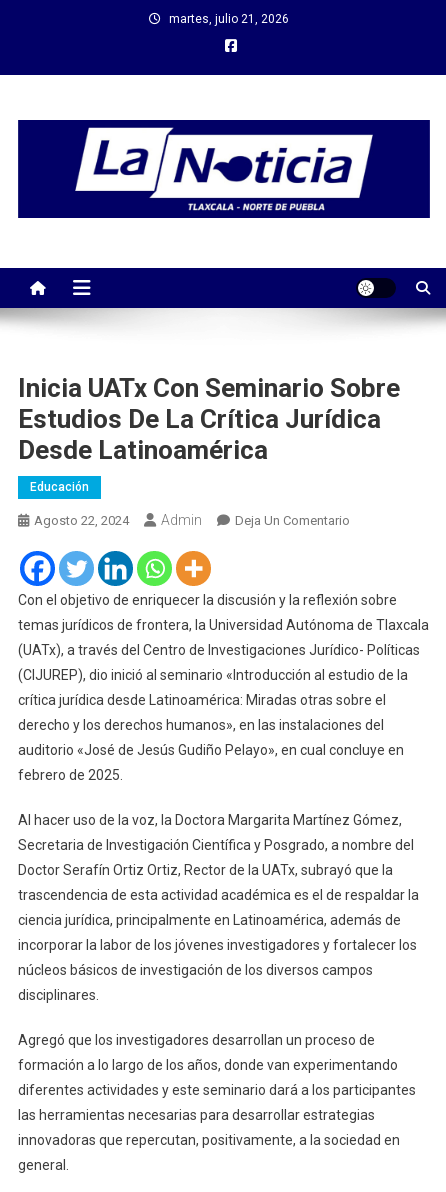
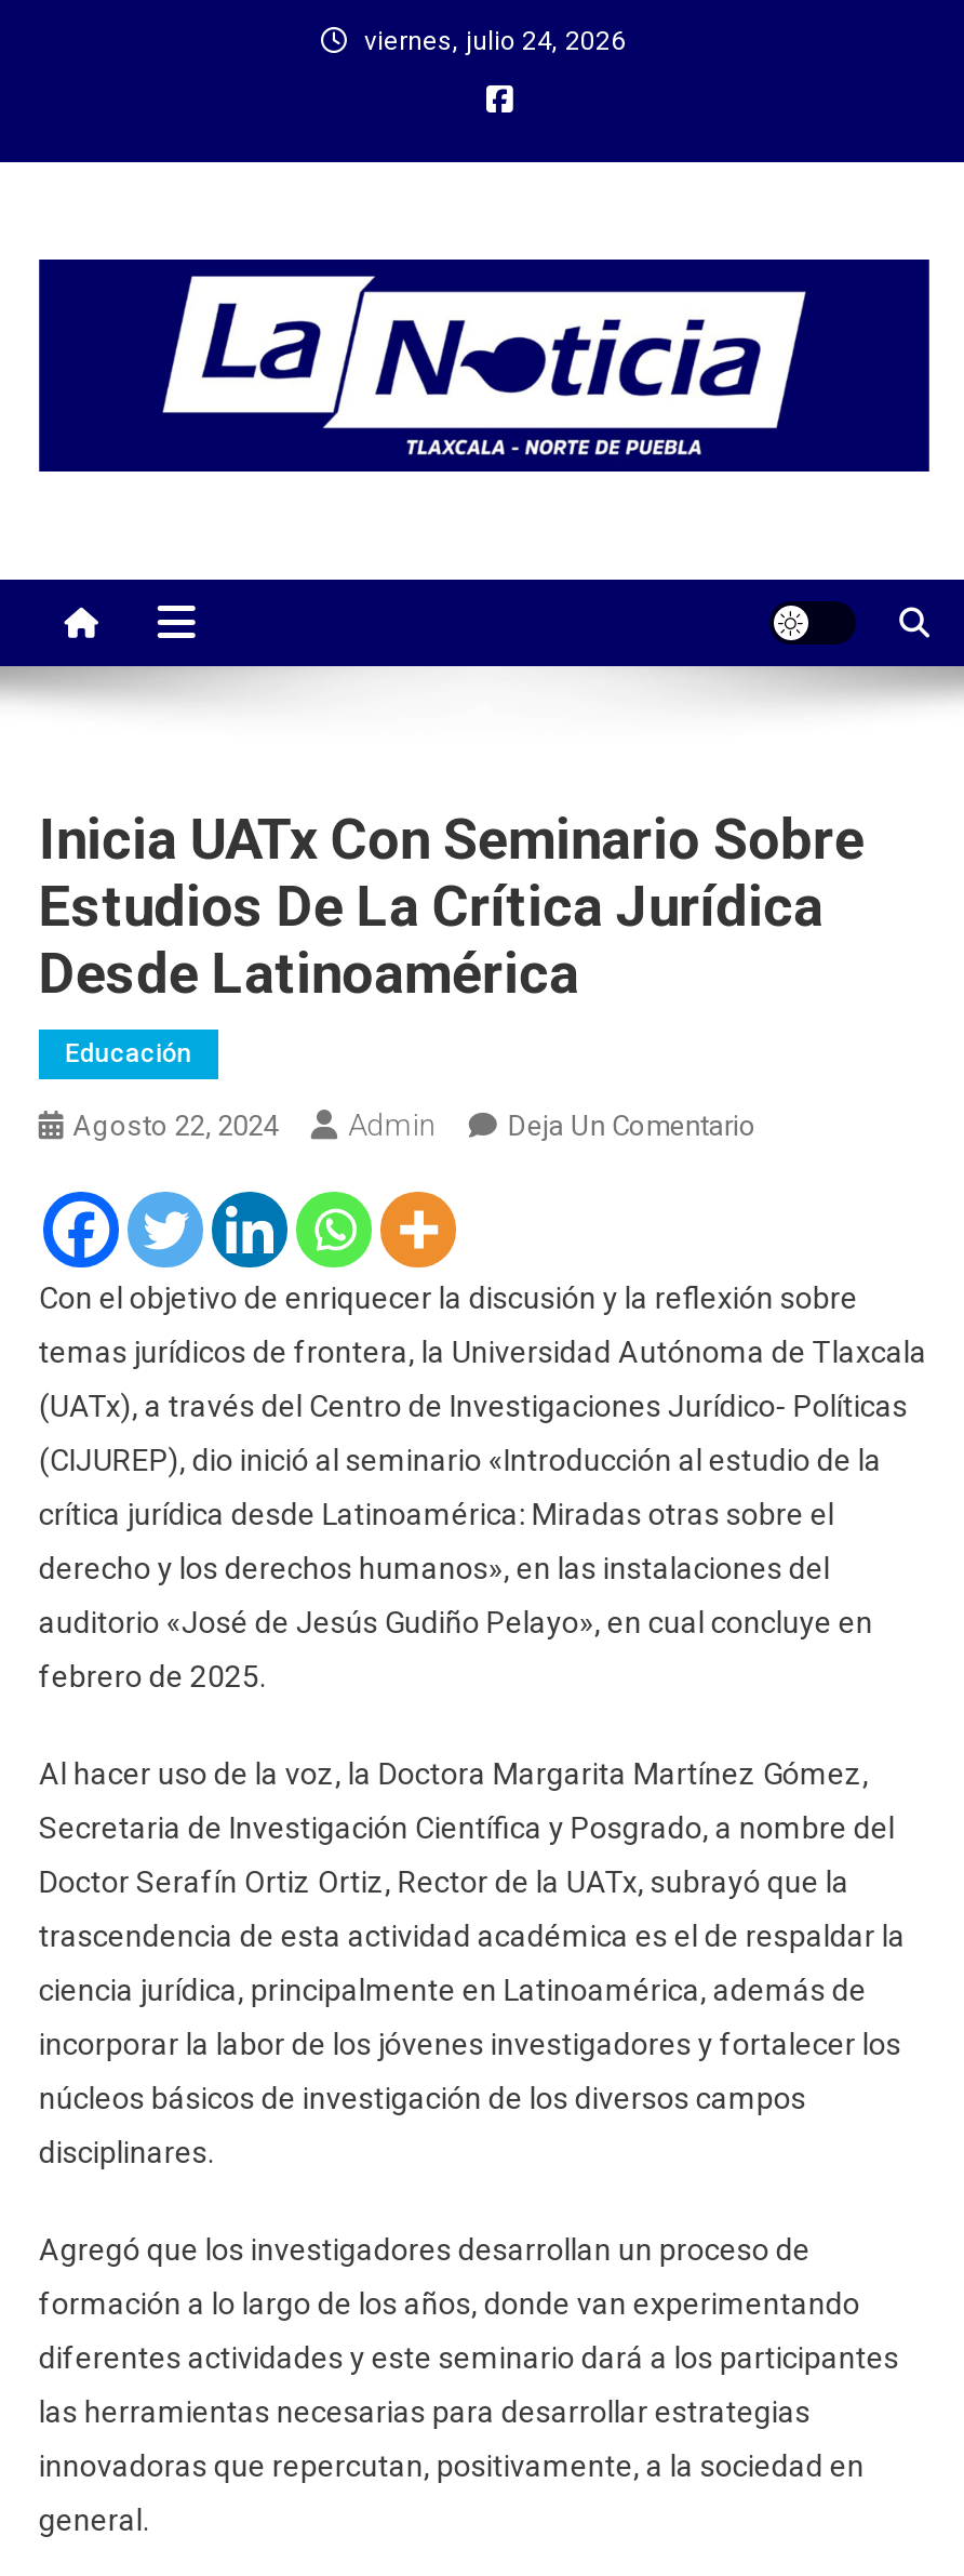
- martes, julio 21, 2026
+ viernes, julio 24, 2026
